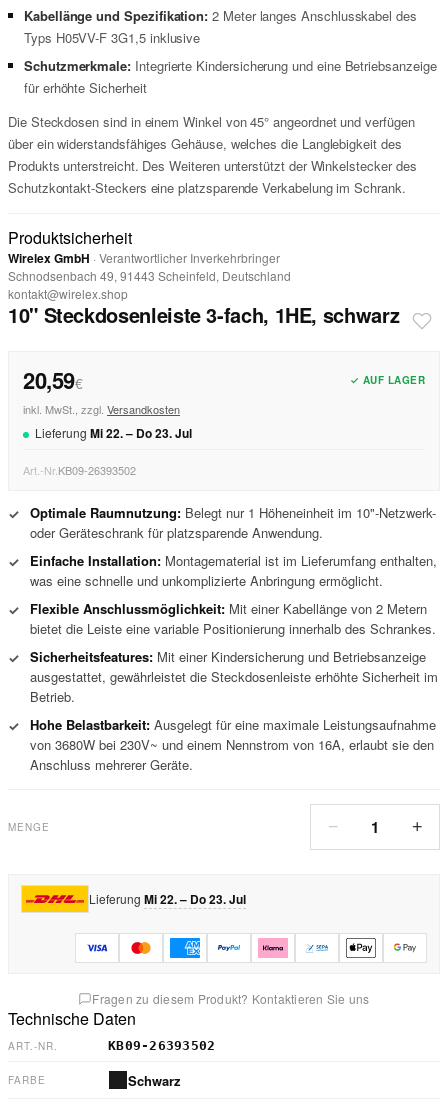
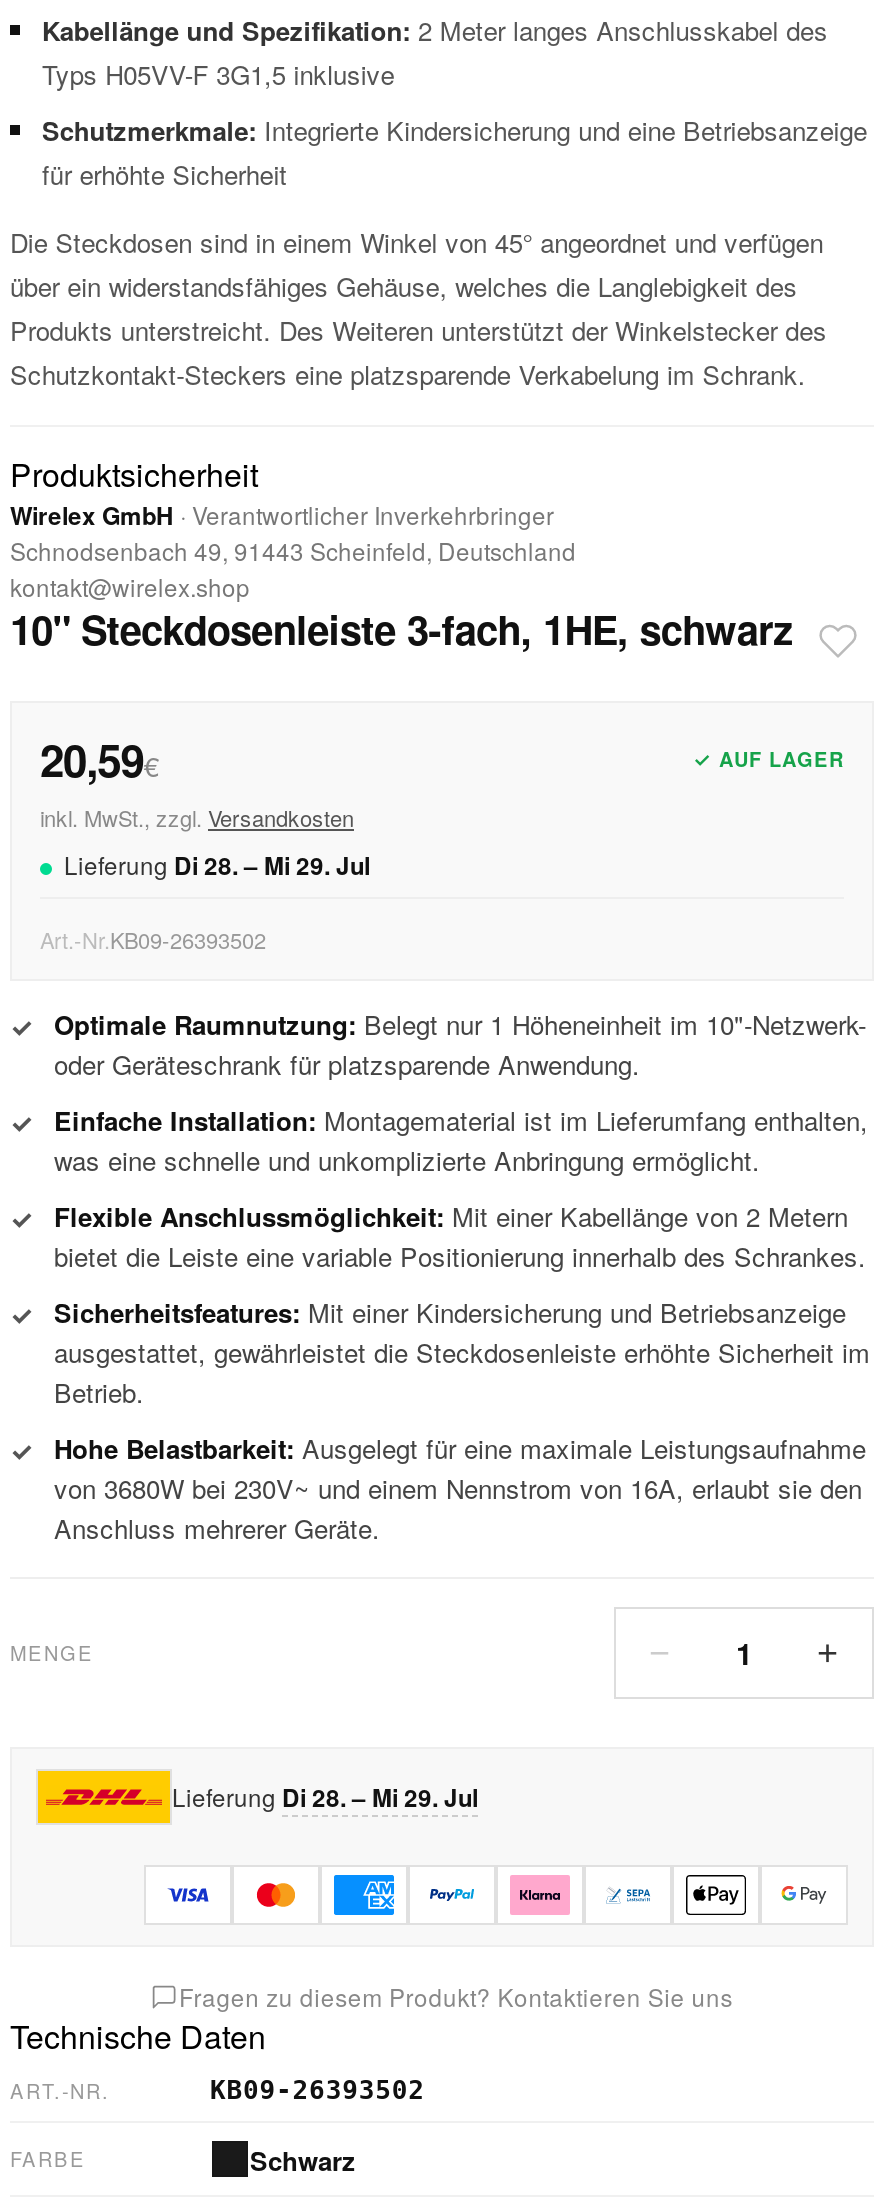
- Lieferung Mi 22. – Do 23. Jul
+ Lieferung Di 28. – Mi 29. Jul

- Lieferung Mi 22. – Do 23. Jul
+ Lieferung Di 28. – Mi 29. Jul
